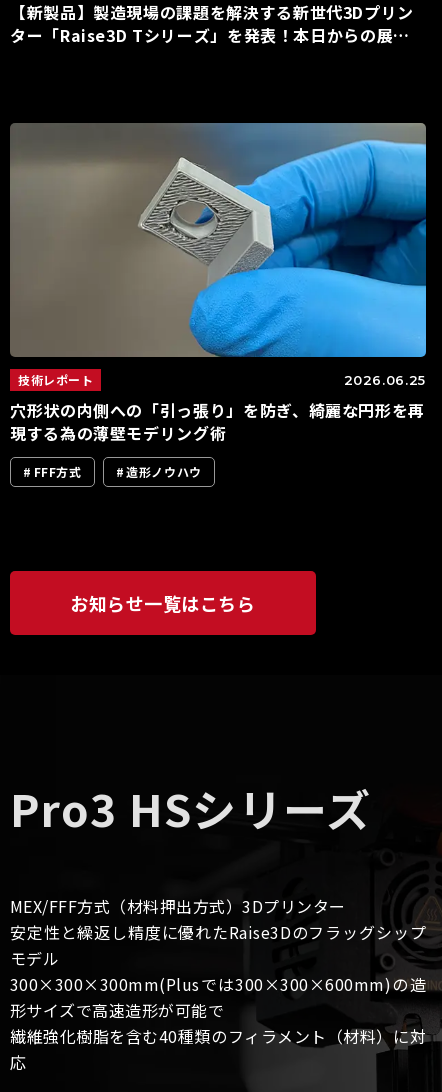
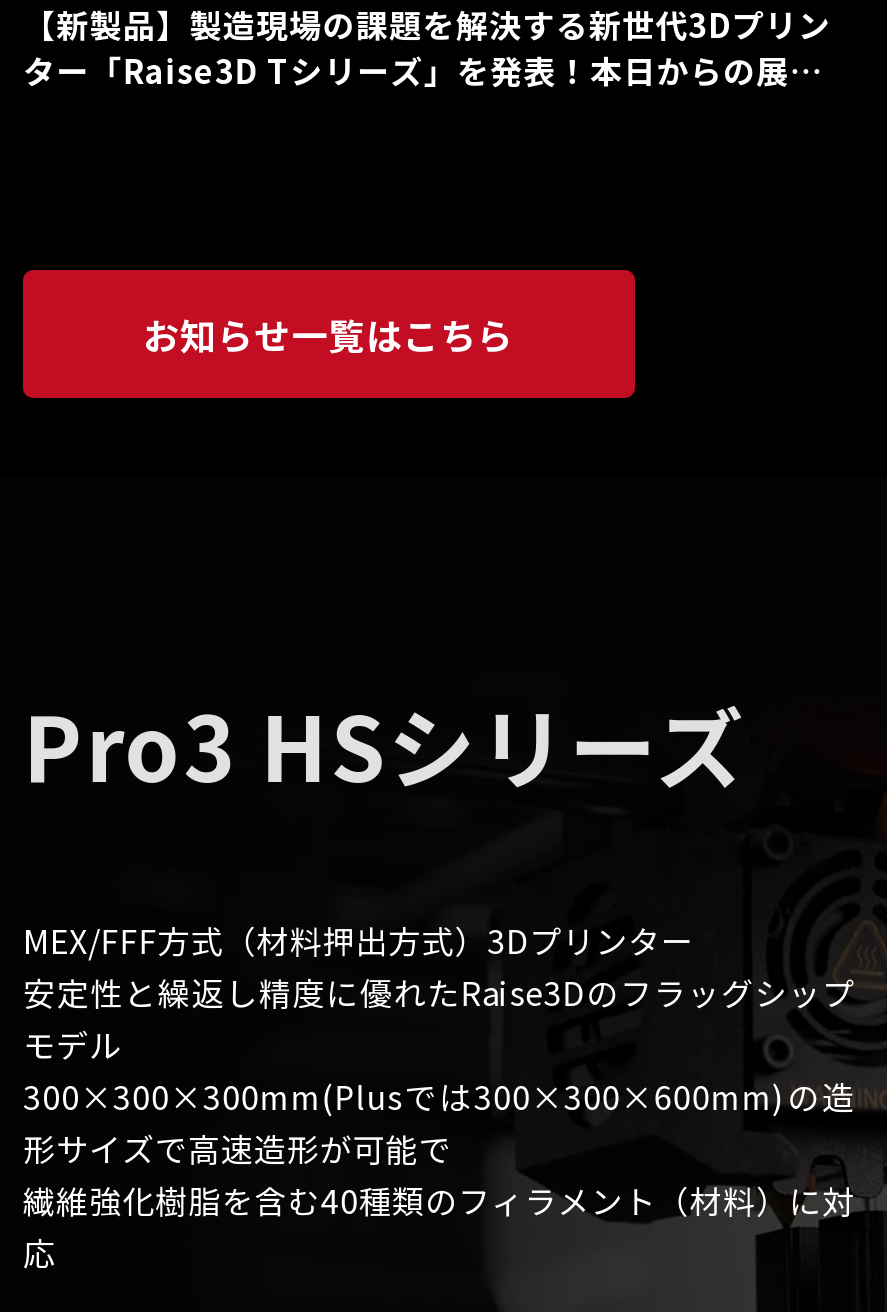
- [image]
- 技術レポート
- 2026.06.25
- 穴形状の内側への「引っ張り」を防ぎ、綺麗な円形を再
- 現する為の薄壁モデリング術
- FFF方式
- 造形ノウハウ
